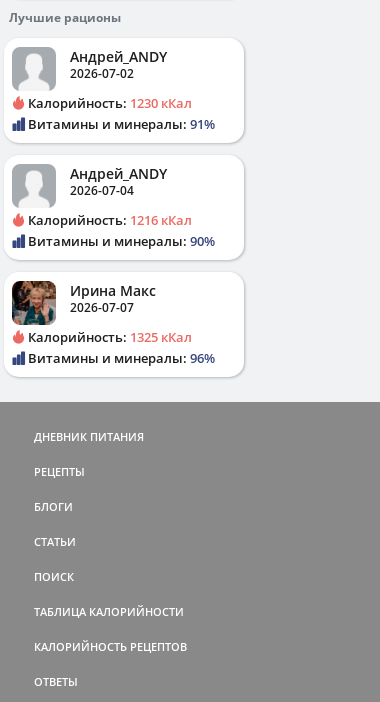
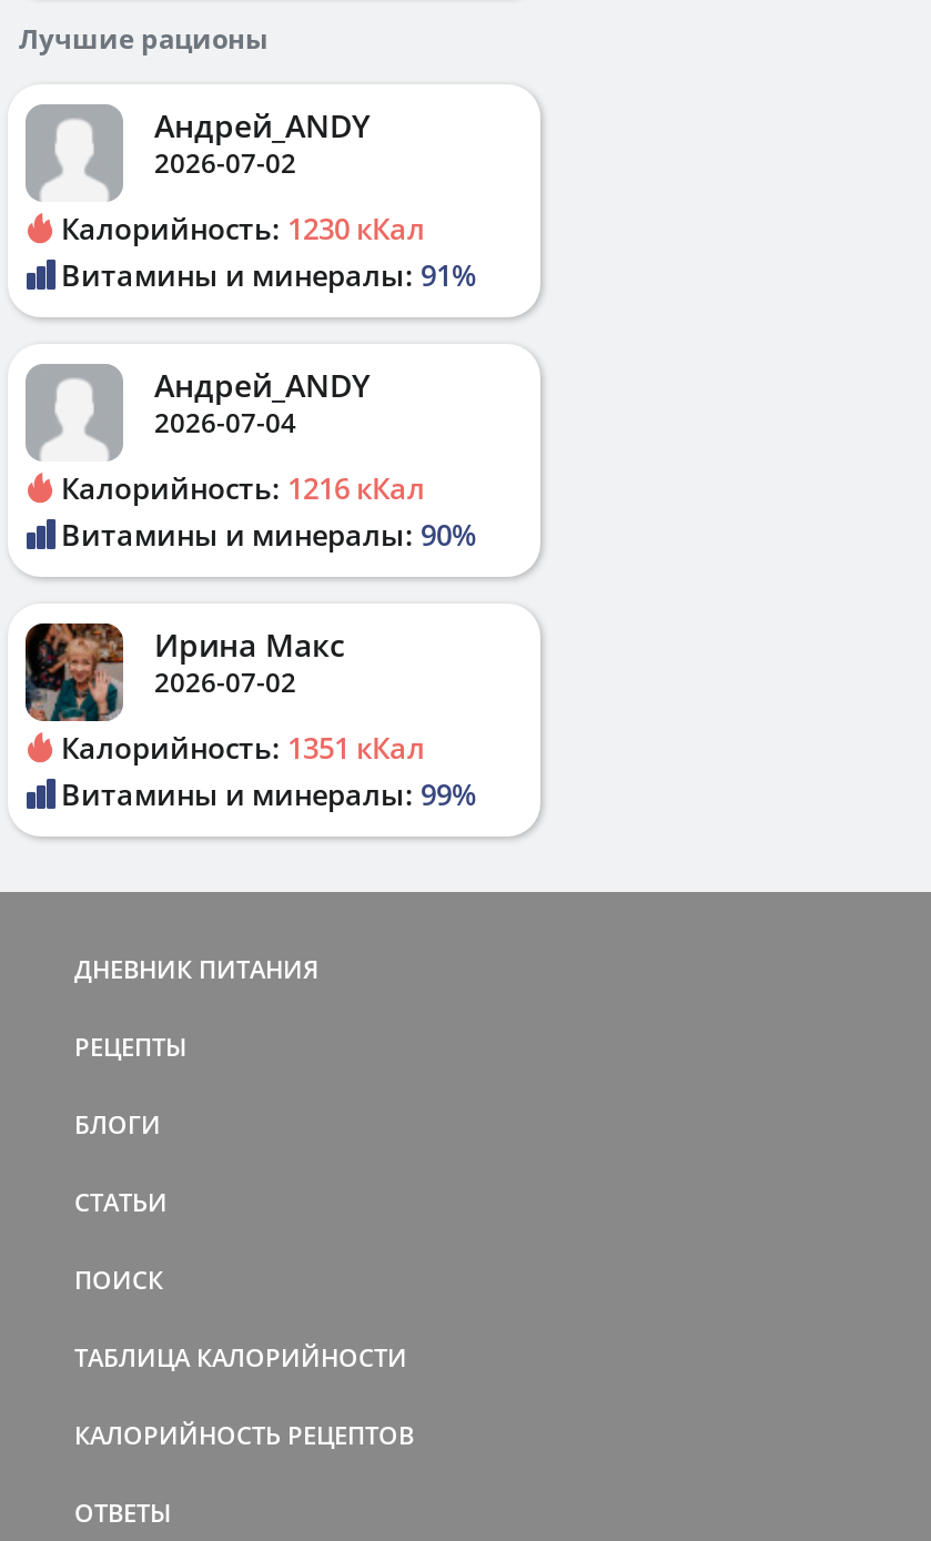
- 2026-07-07
+ 2026-07-02

- Калорийность: 1325 кКал
+ Калорийность: 1351 кКал

- Витамины и минералы: 96%
+ Витамины и минералы: 99%
